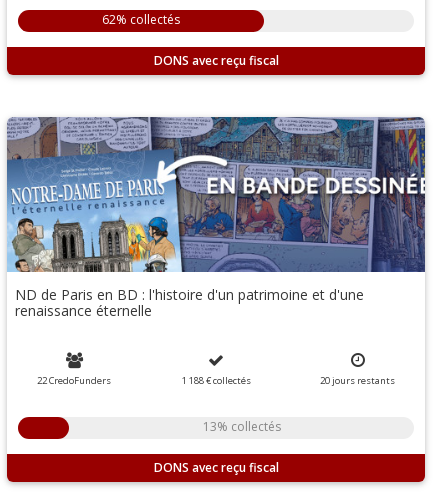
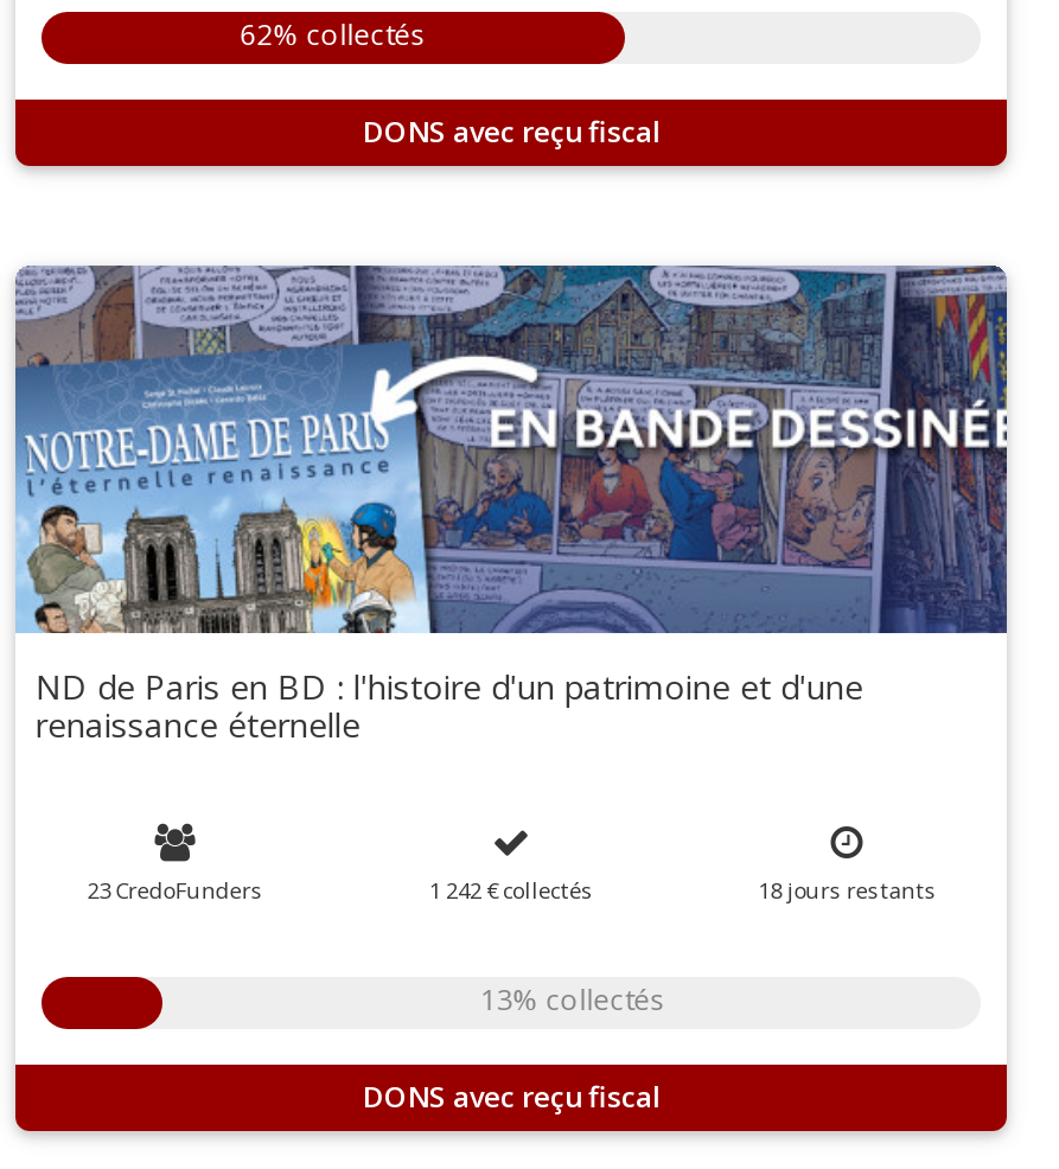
- 22 CredoFunders
+ 23 CredoFunders

- 1 188 €collectés
+ 1 242 €collectés

- 20 jours restants
+ 18 jours restants
